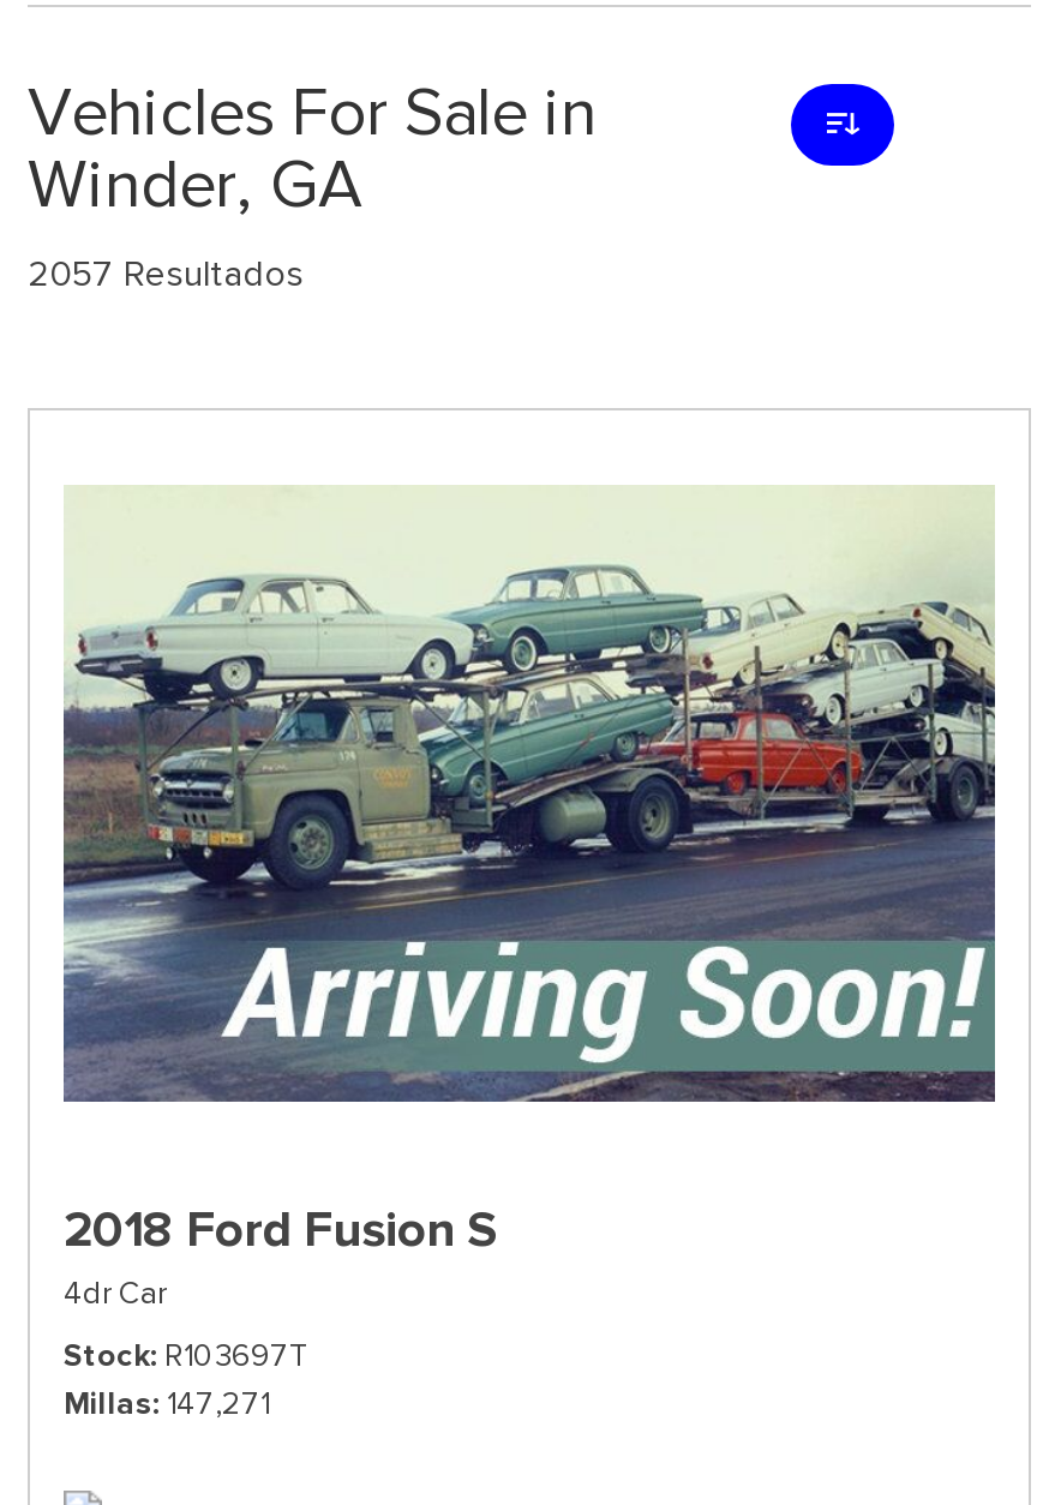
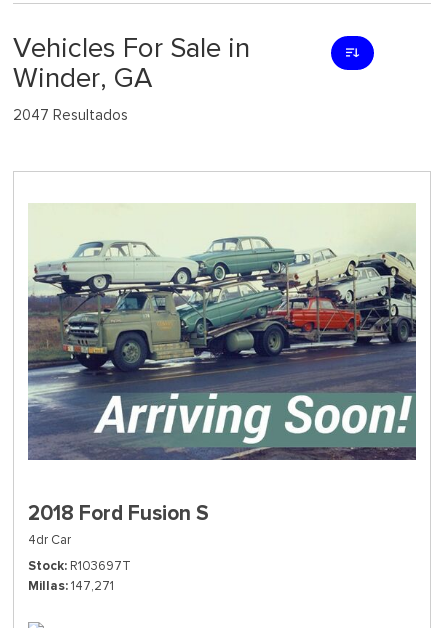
- 2057 Resultados
+ 2047 Resultados
